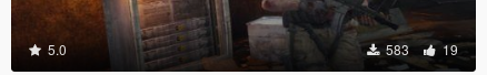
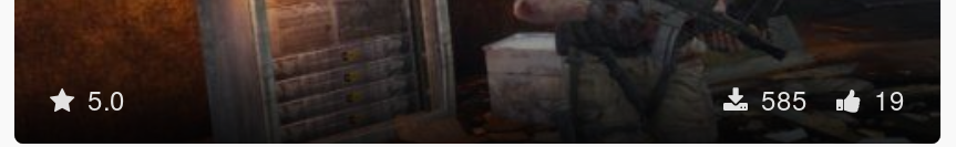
- 583 19
+ 585 19
